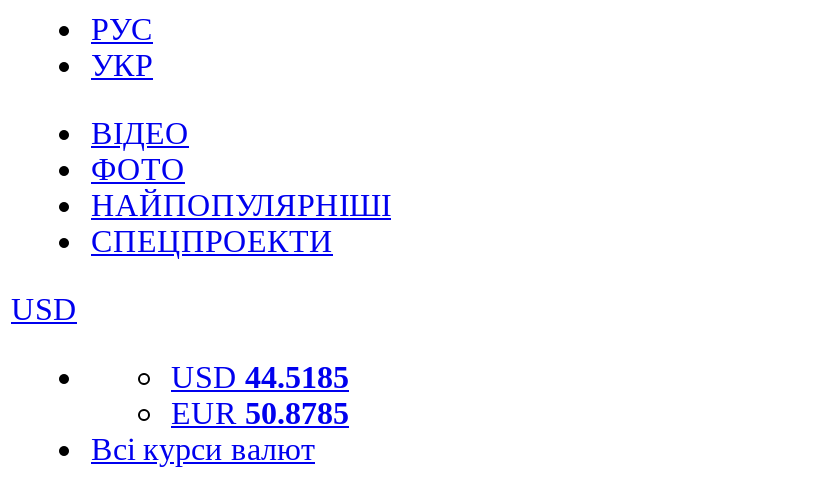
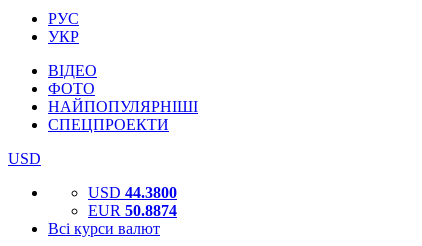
- USD 44.5185
+ USD 44.3800

- EUR 50.8785
+ EUR 50.8874
